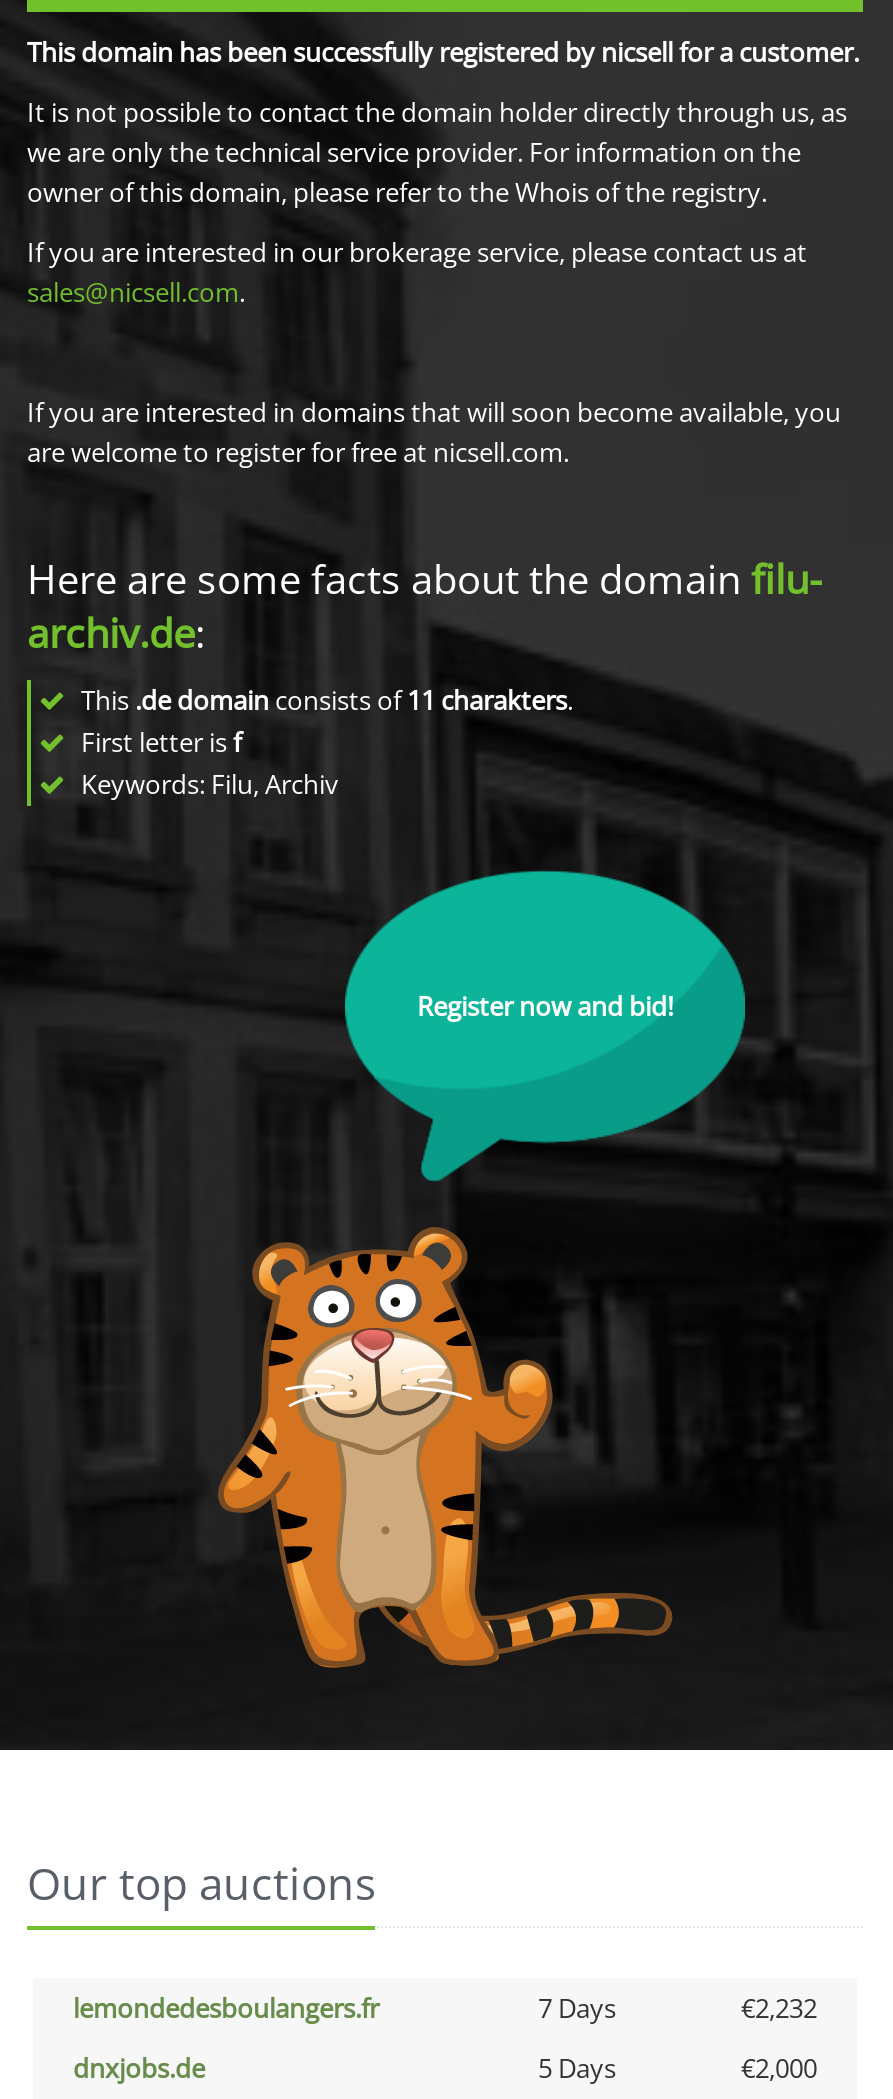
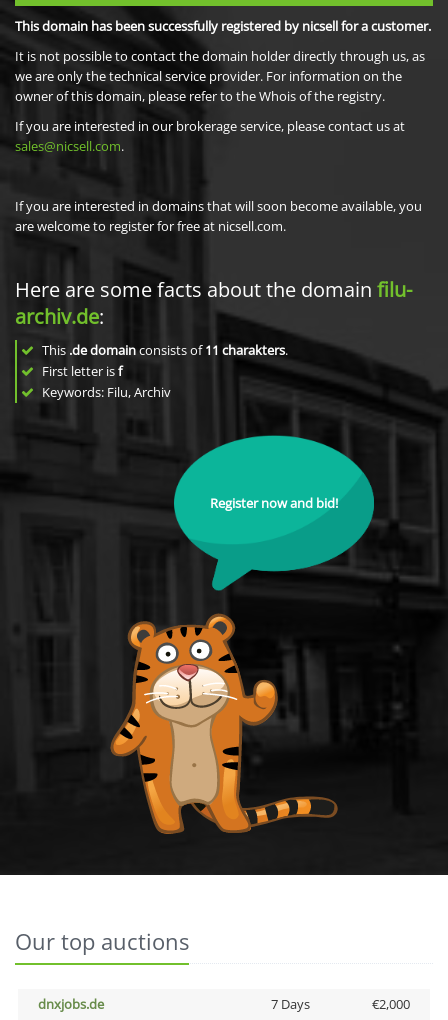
- lemondedesboulangers.fr
- 7 Days
- €2,232

- 5 Days
+ 7 Days
